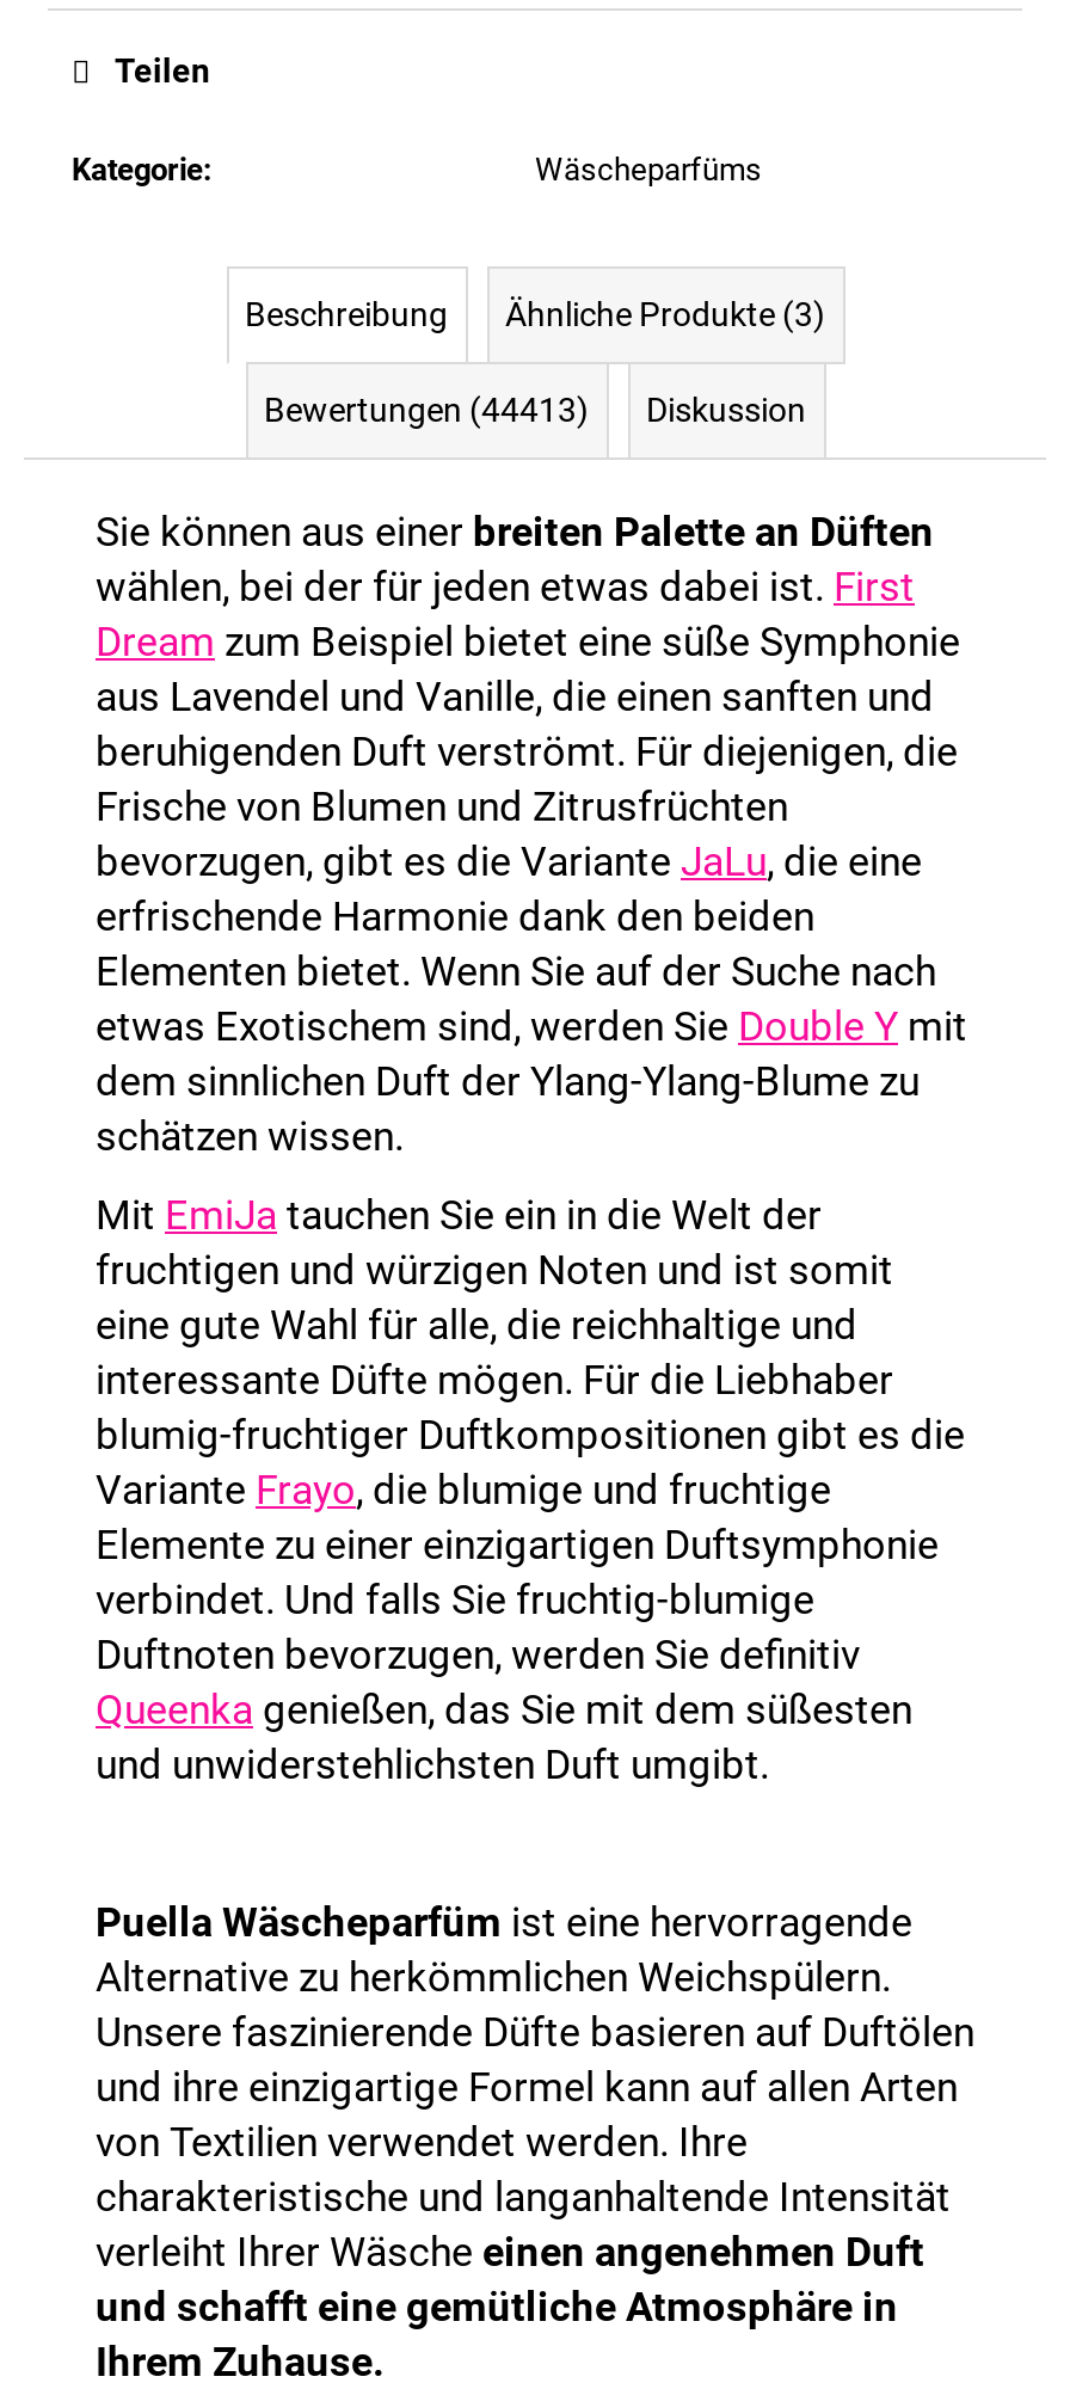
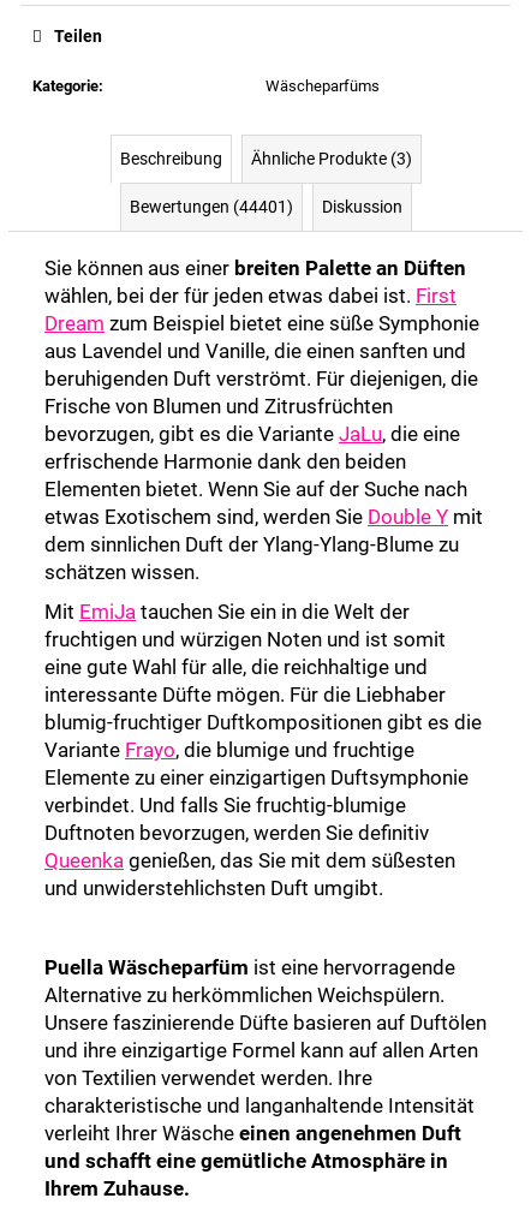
- Bewertungen (44413) Diskussion
+ Bewertungen (44401) Diskussion
